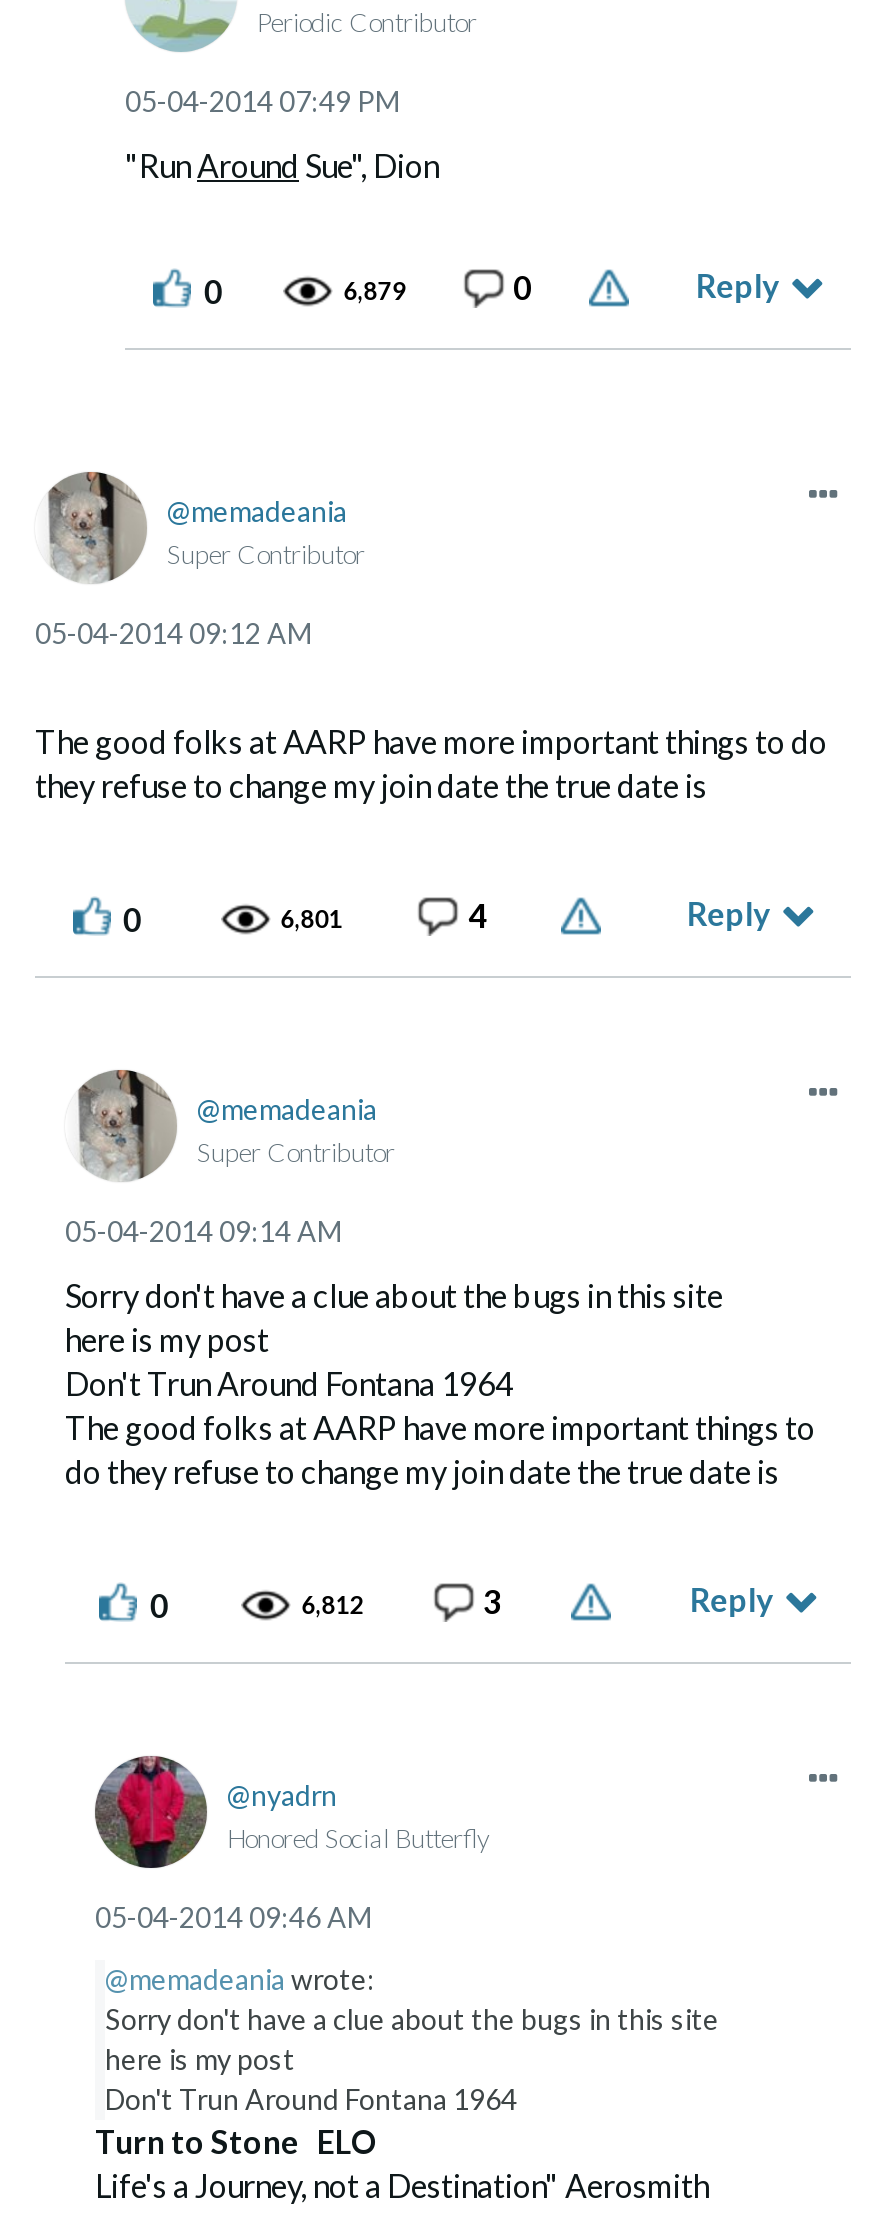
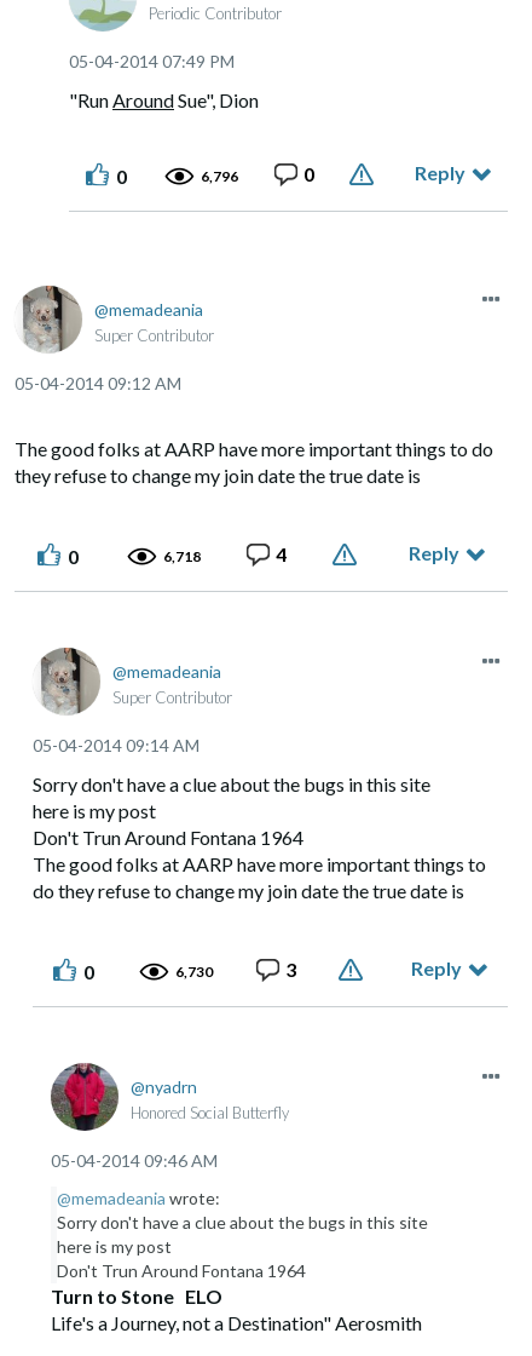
- 6,879
+ 6,796

- 6,801
+ 6,718

- 6,812
+ 6,730
